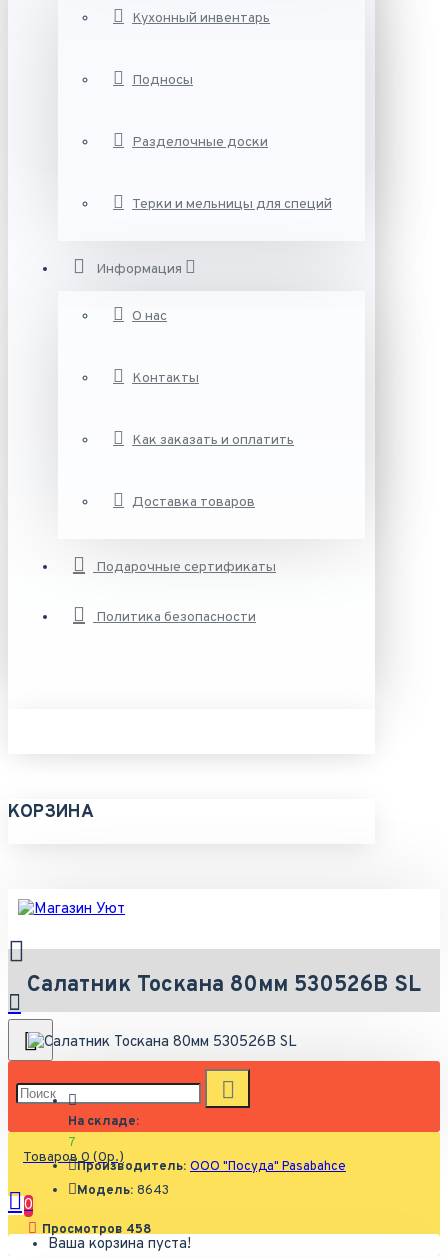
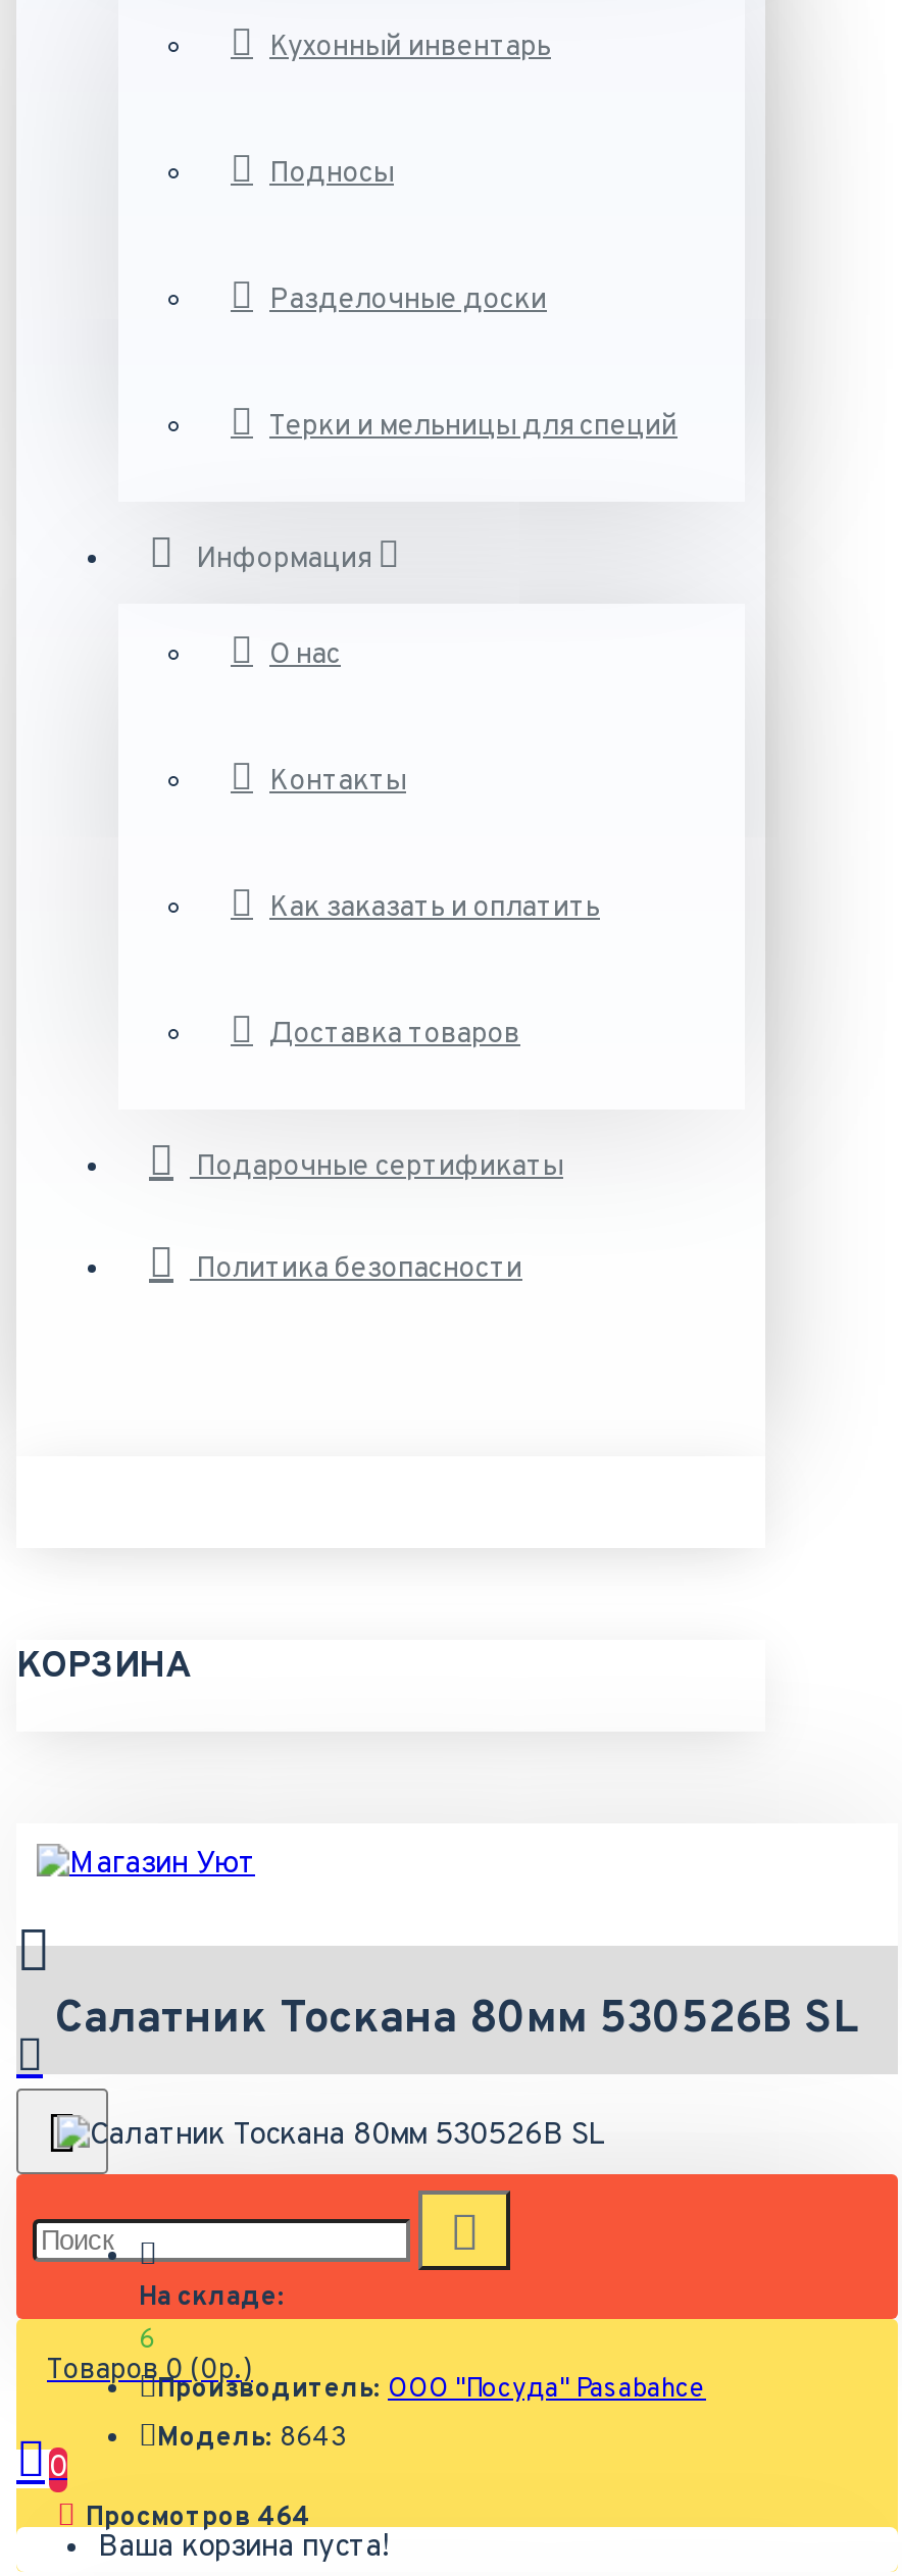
- 7
+ 6

- Просмотров 458
+ Просмотров 464
